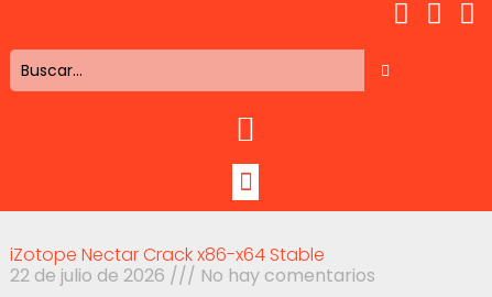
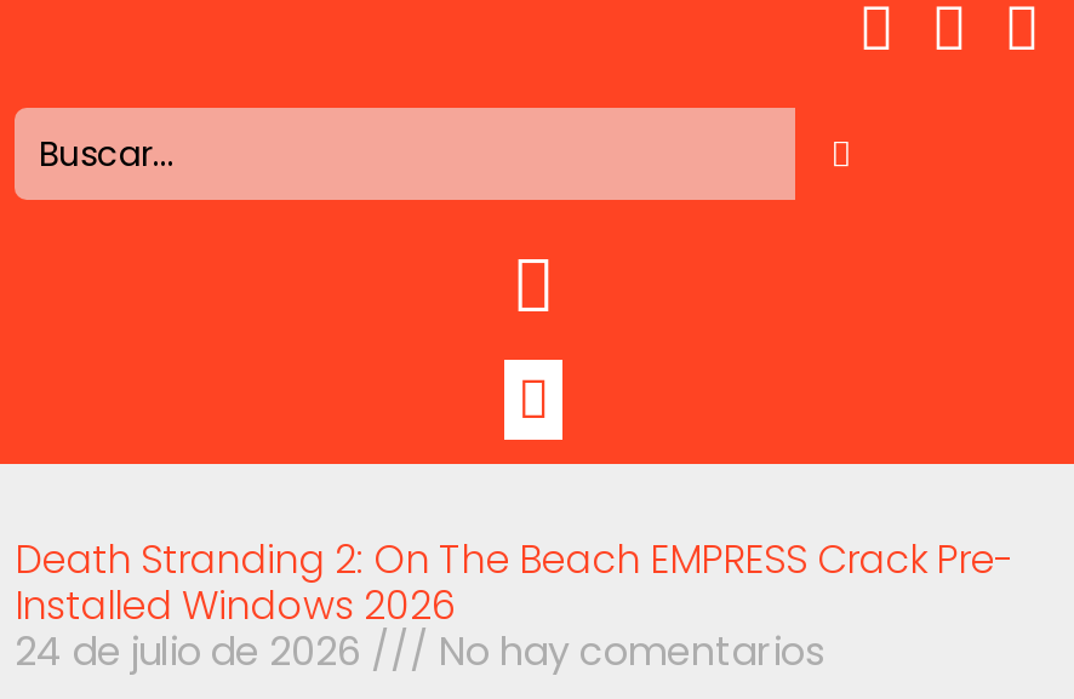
- iZotope Nectar Crack x86-x64 Stable
- 22 de julio de 2026
+ Death Stranding 2: On The Beach EMPRESS Crack Pre-
+ Installed Windows 2026
+ 24 de julio de 2026
